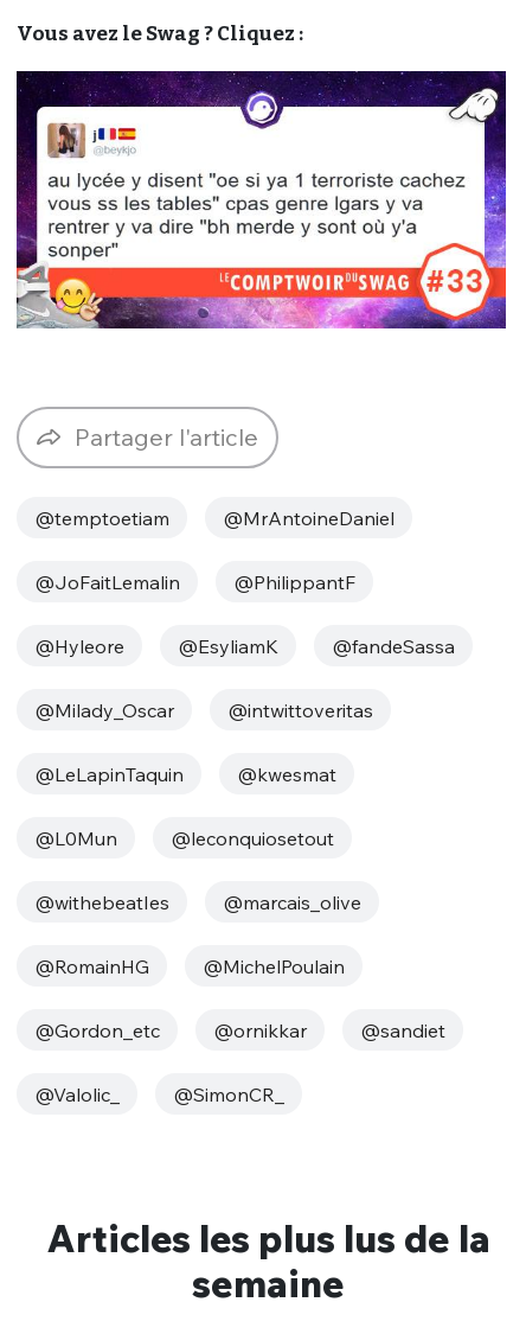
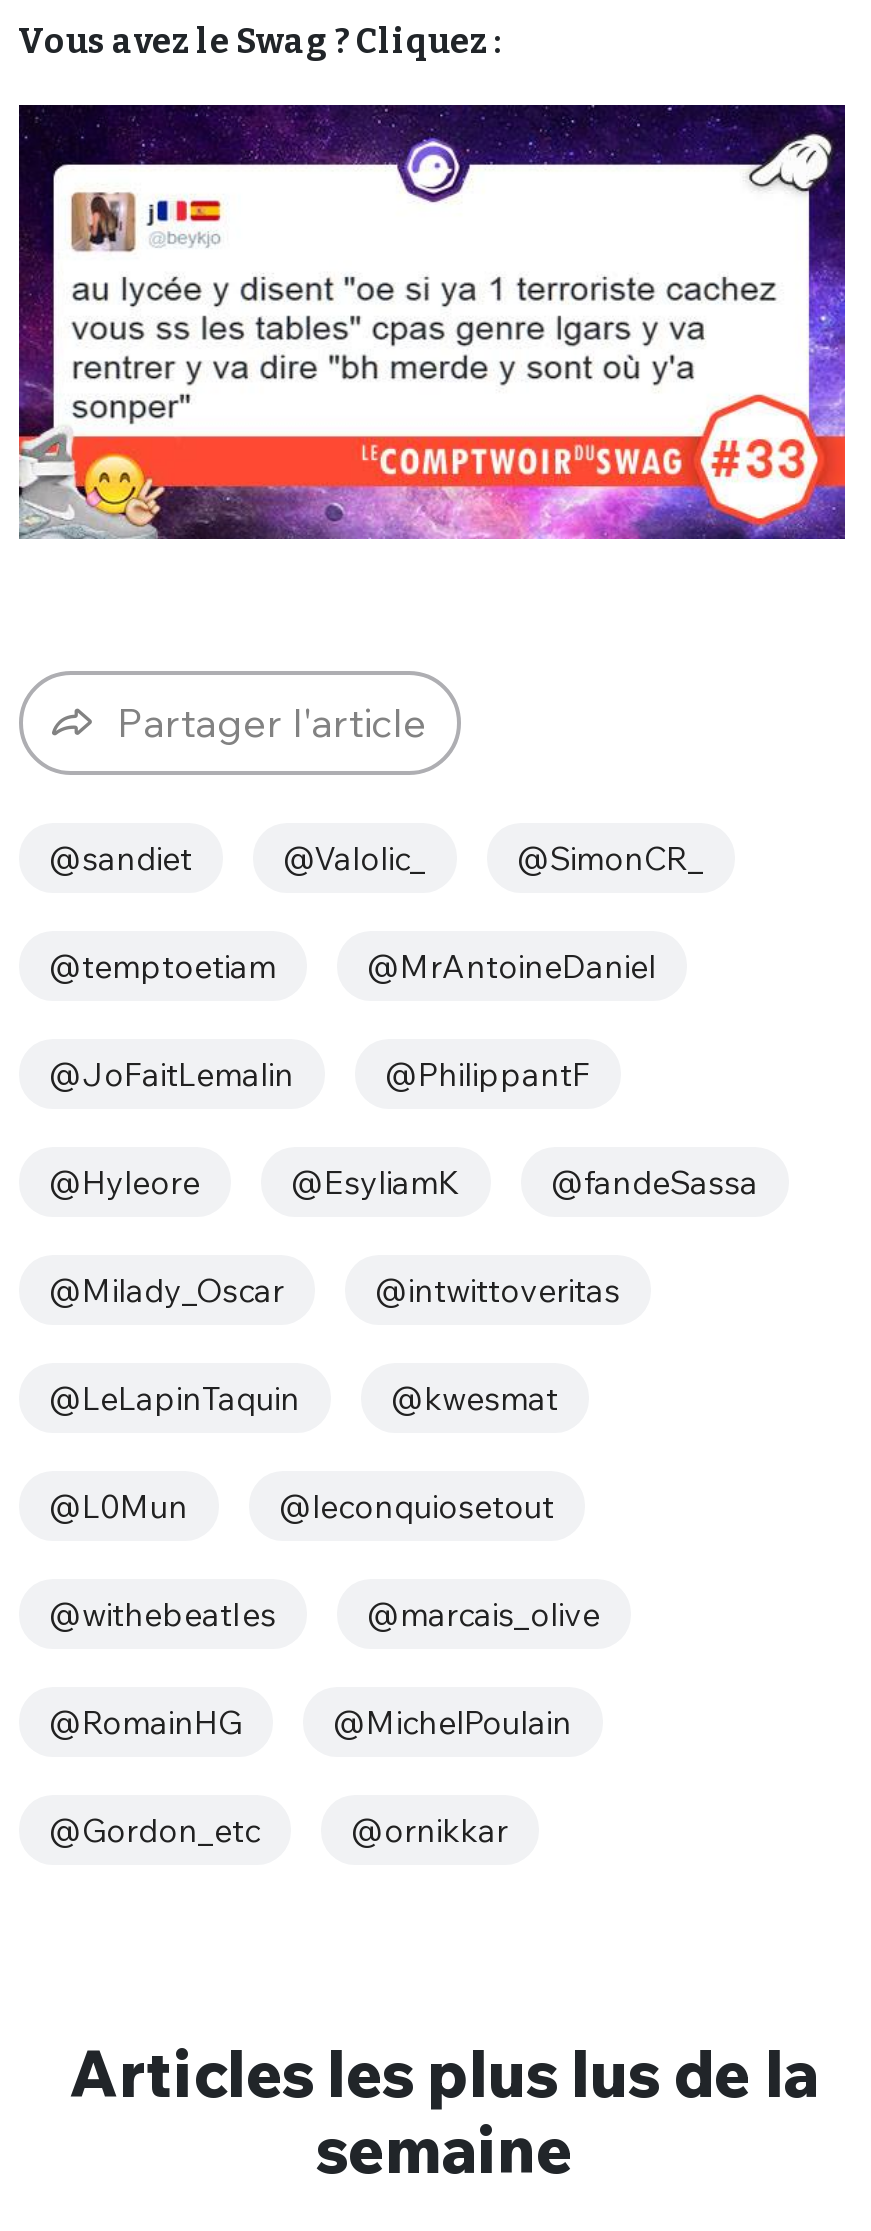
moved down: @temptoetiam | @MrAntoineDaniel | @JoFaitLemalin | ... | @Gordon_etc | @ornikkar

moved up: @sandiet | @Valolic_ | @SimonCR_
